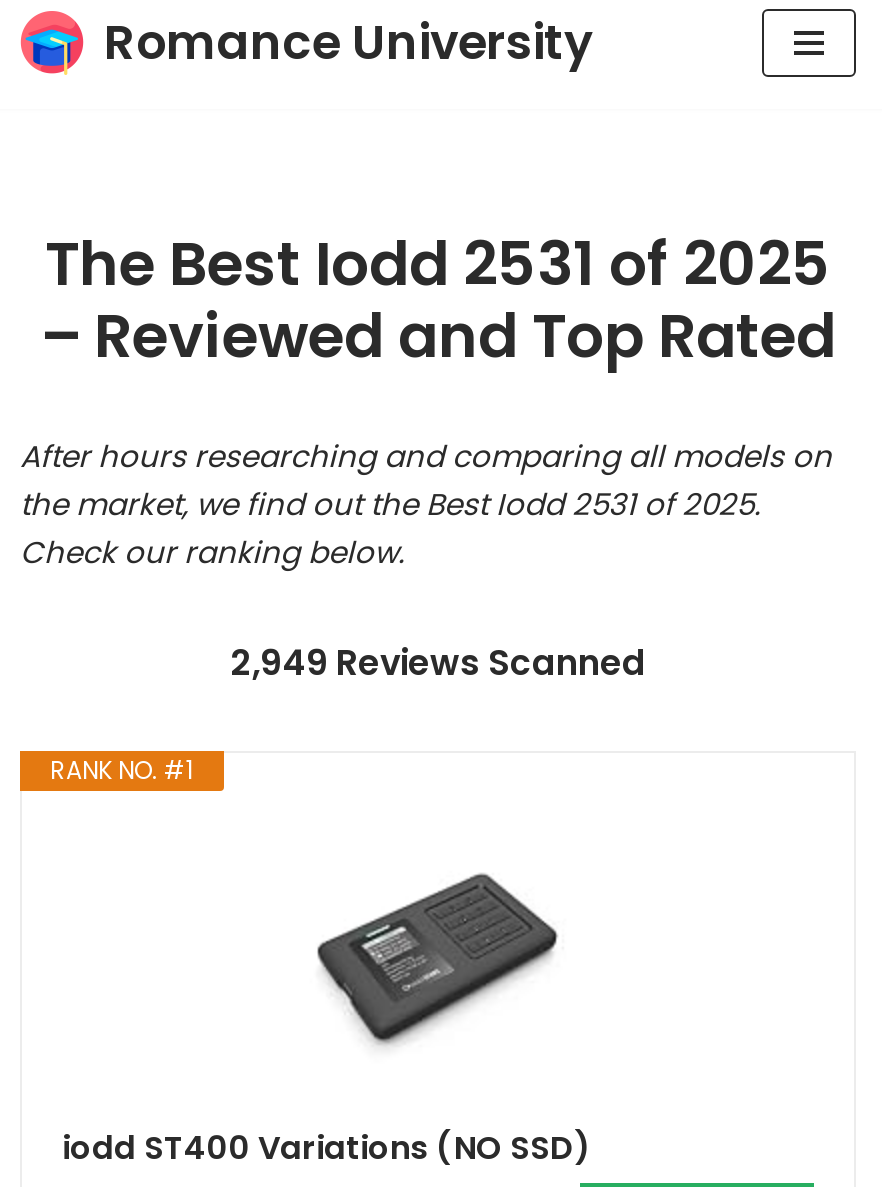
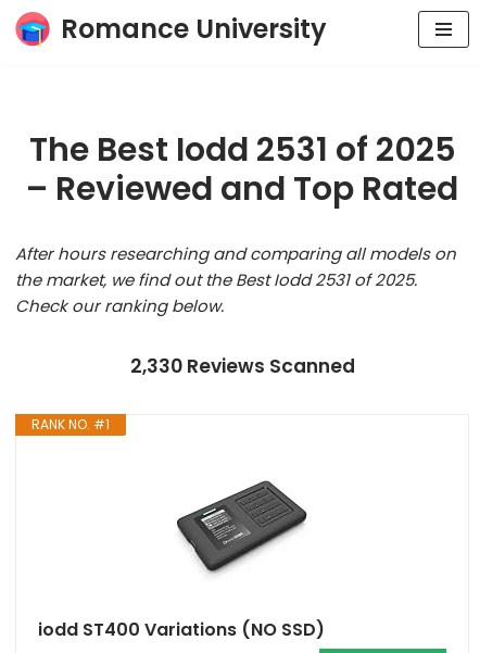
- 2,949 Reviews Scanned
+ 2,330 Reviews Scanned
